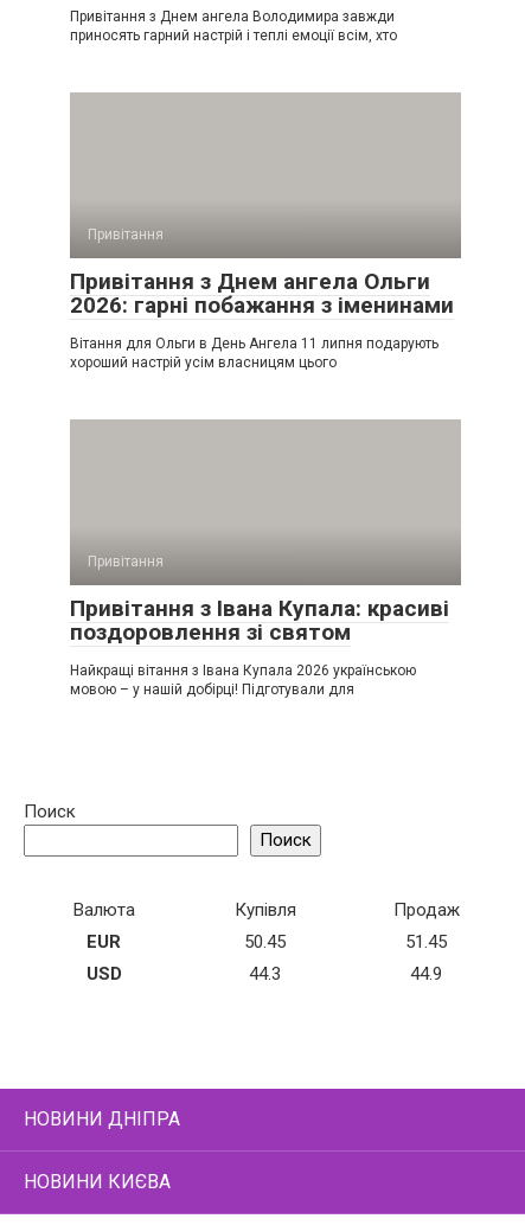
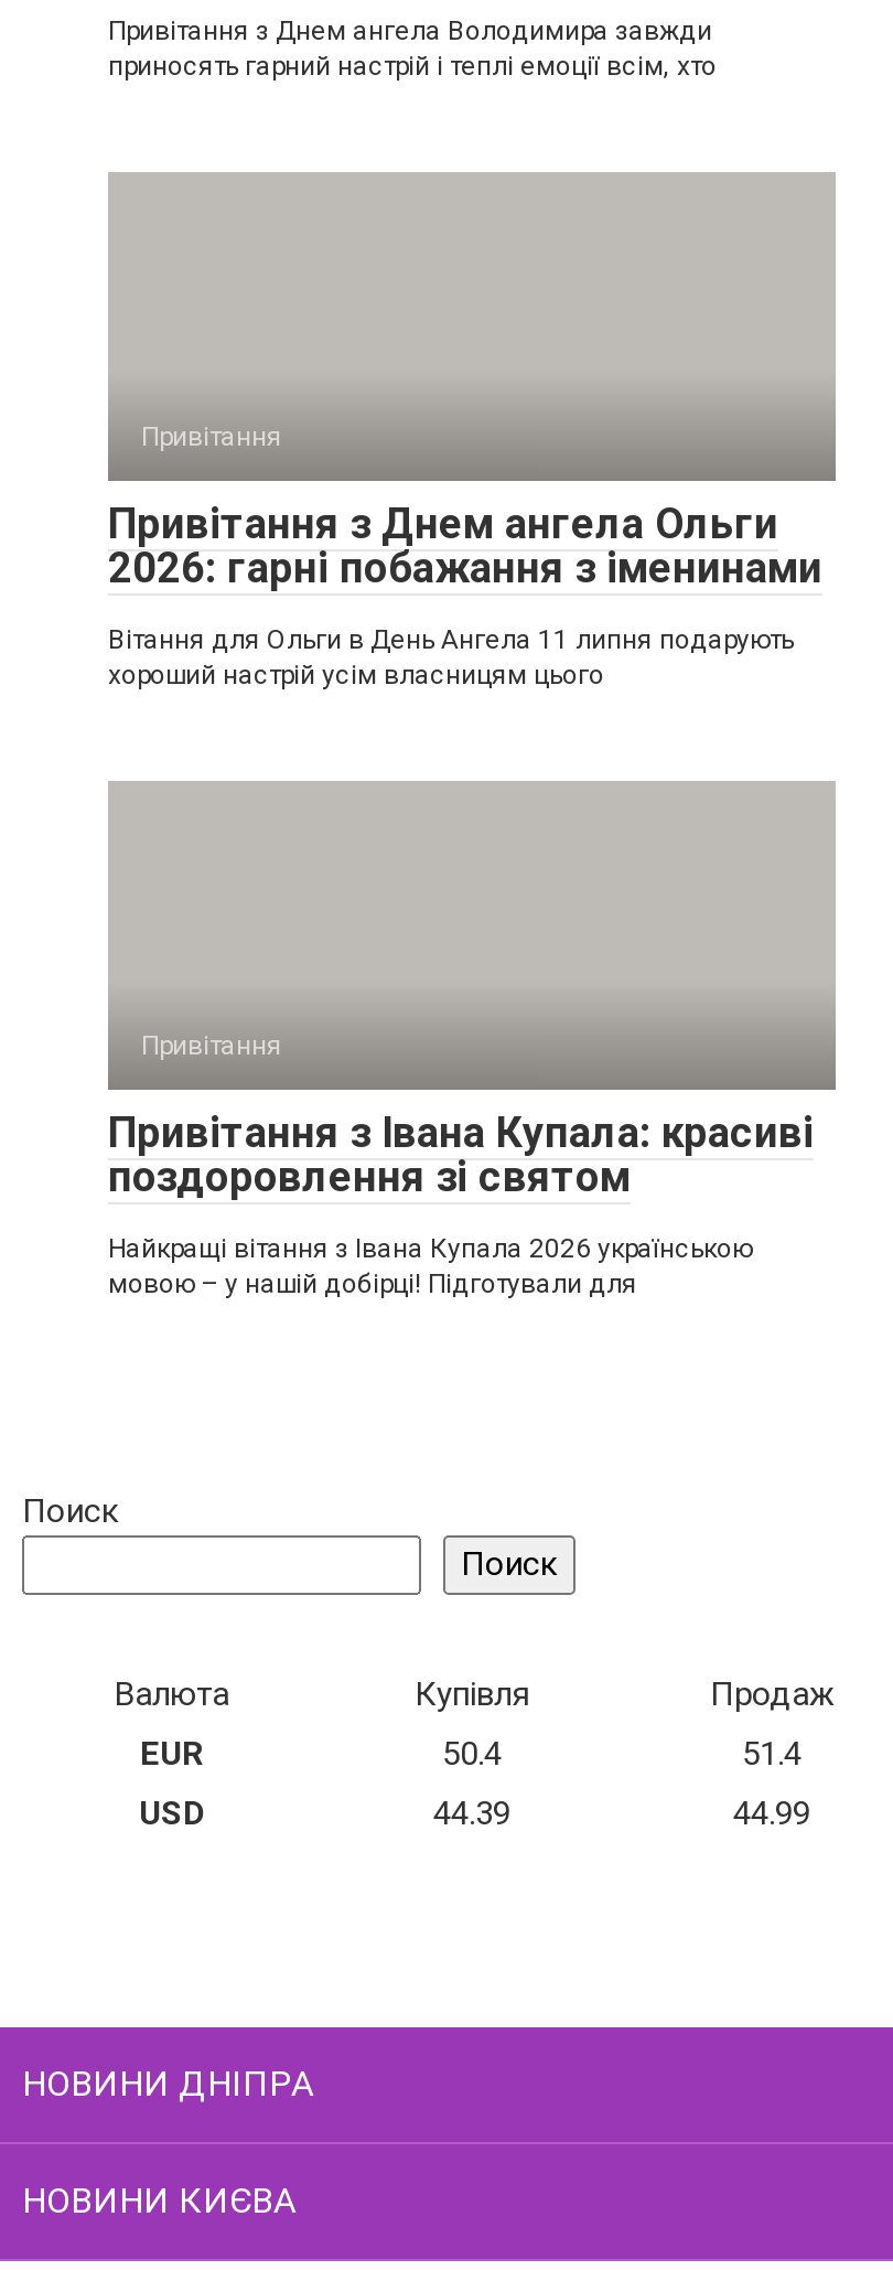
- 50.45
+ 50.4

- 51.45
+ 51.4

- 44.3
+ 44.39

- 44.9
+ 44.99
